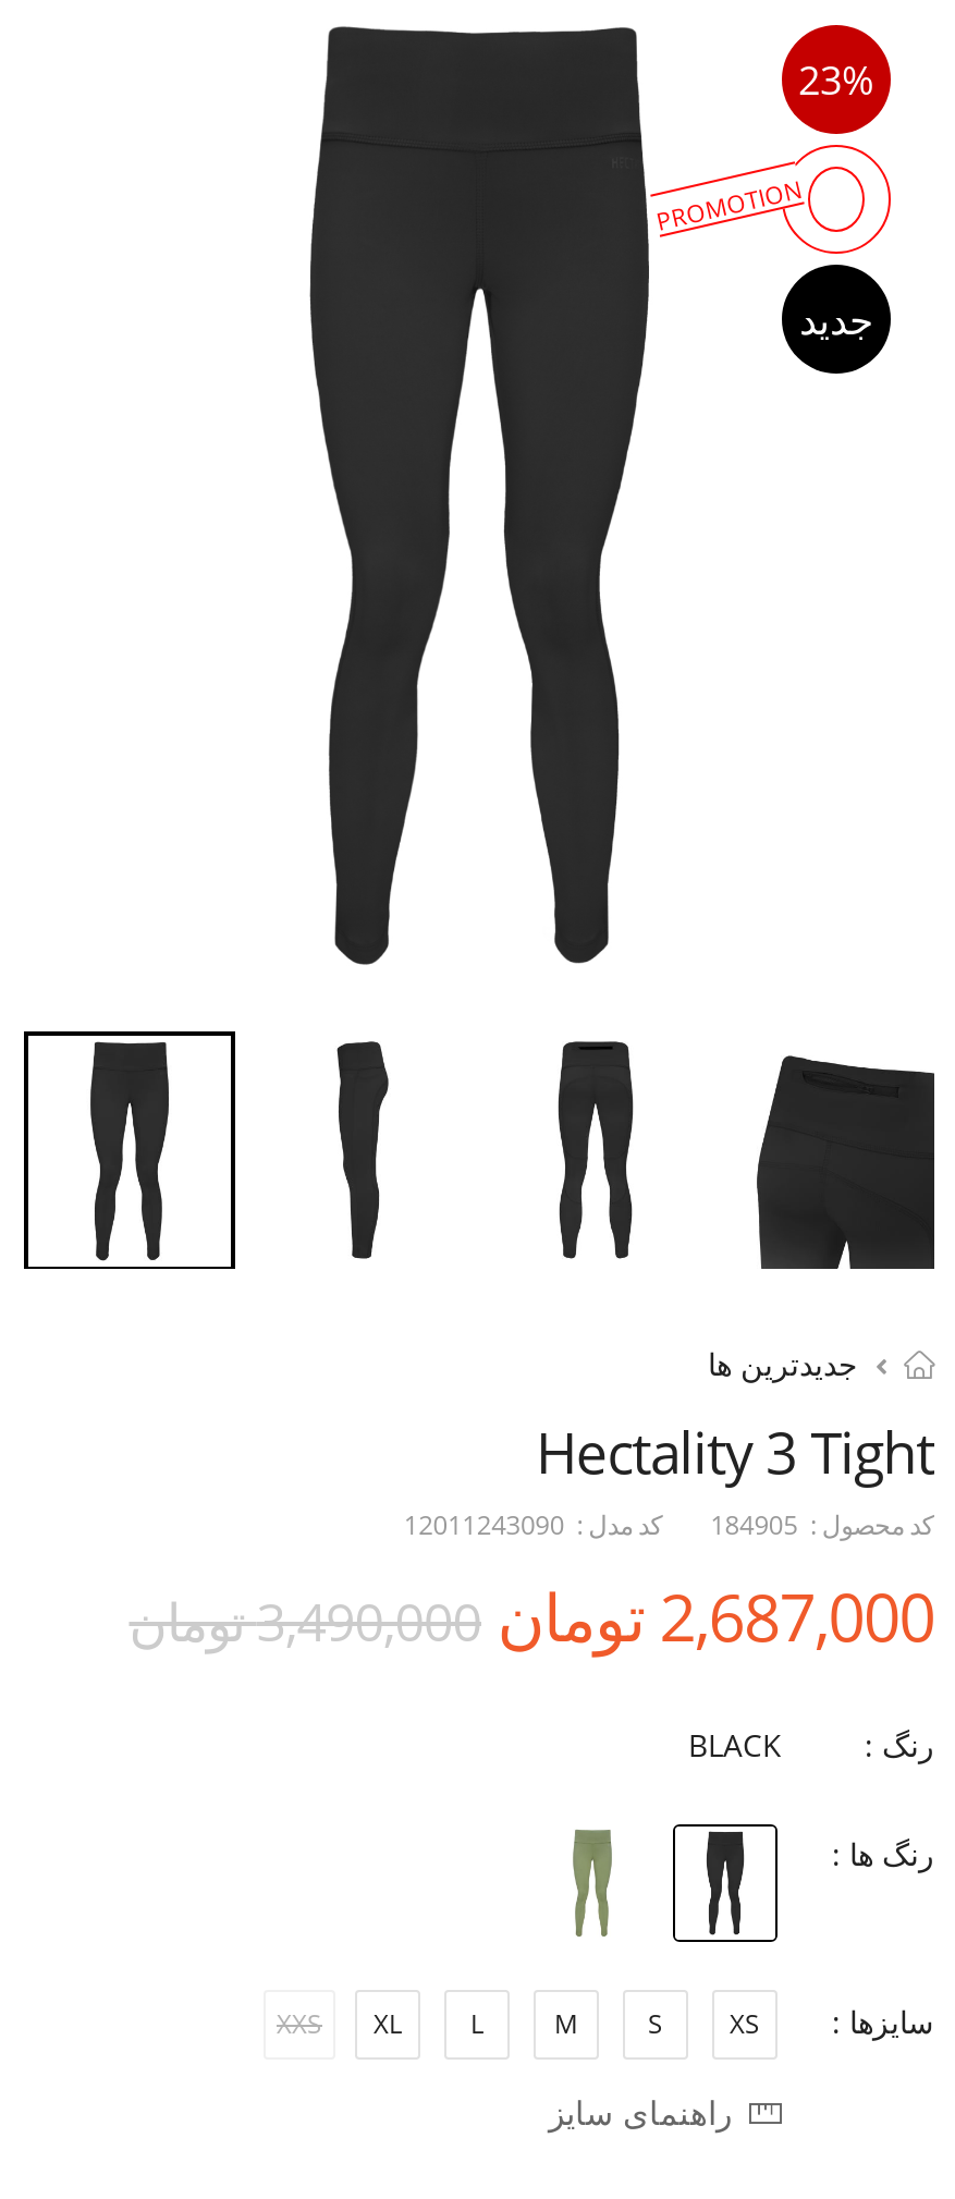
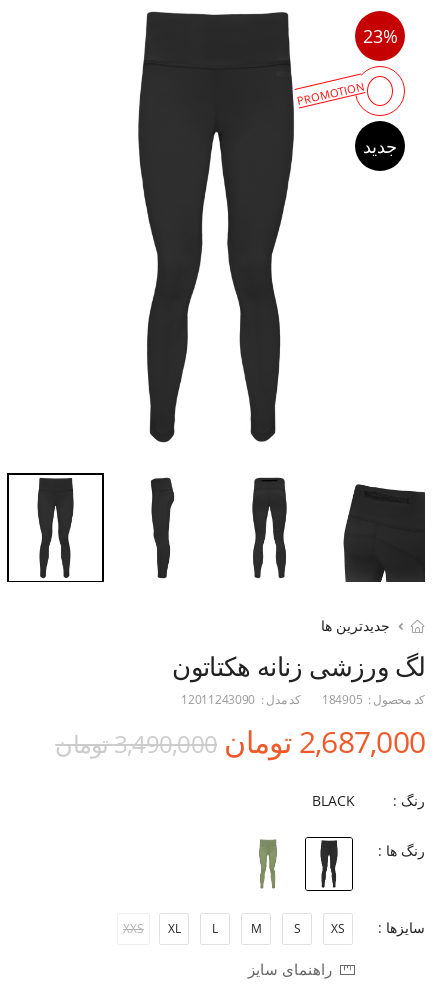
- Hectality 3 Tight
+ لگ ورزشی زنانه هکتاتون
